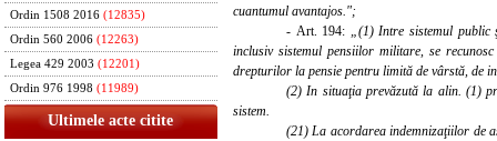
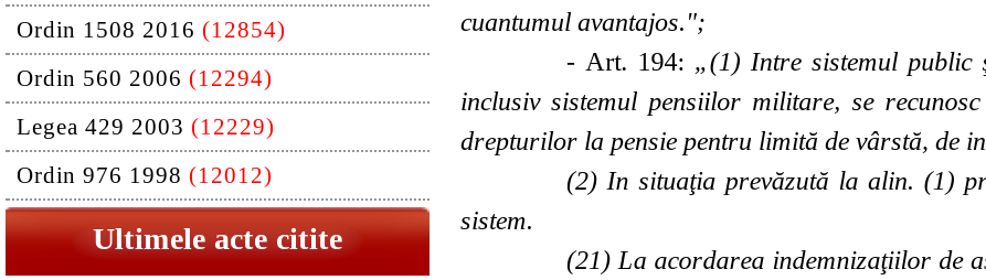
- Ordin 1508 2016 (12835)
+ Ordin 1508 2016 (12854)

- Ordin 560 2006 (12263)
+ Ordin 560 2006 (12294)

- Legea 429 2003 (12201)
+ Legea 429 2003 (12229)

- Ordin 976 1998 (11989)
+ Ordin 976 1998 (12012)
